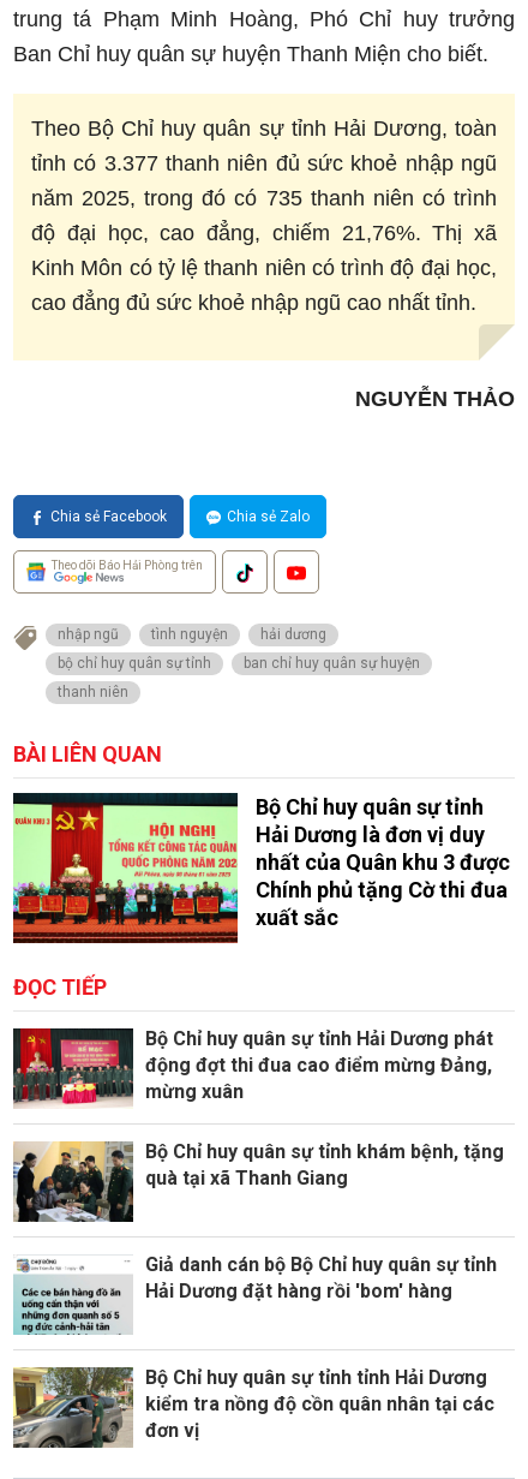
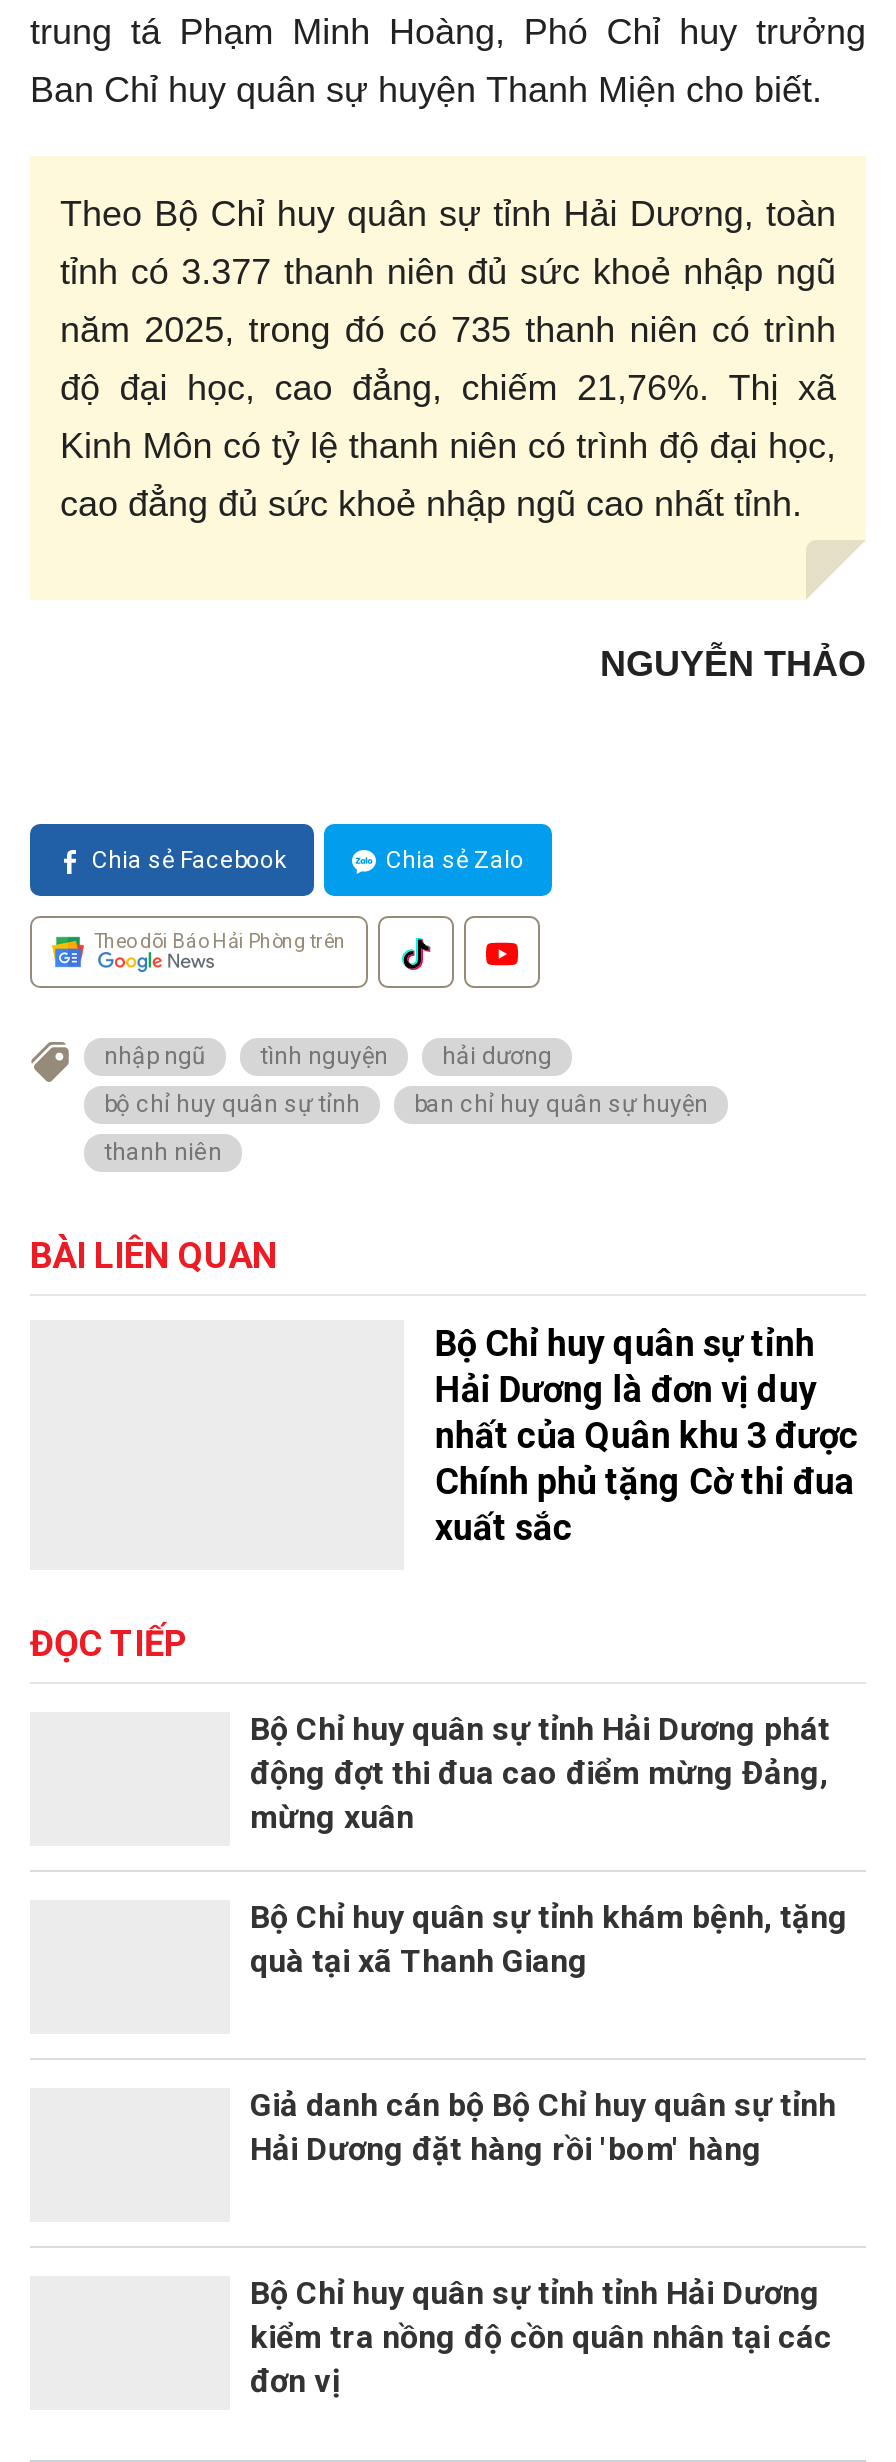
- [image]

- [image]

- [image]

- [image]

- [image]
